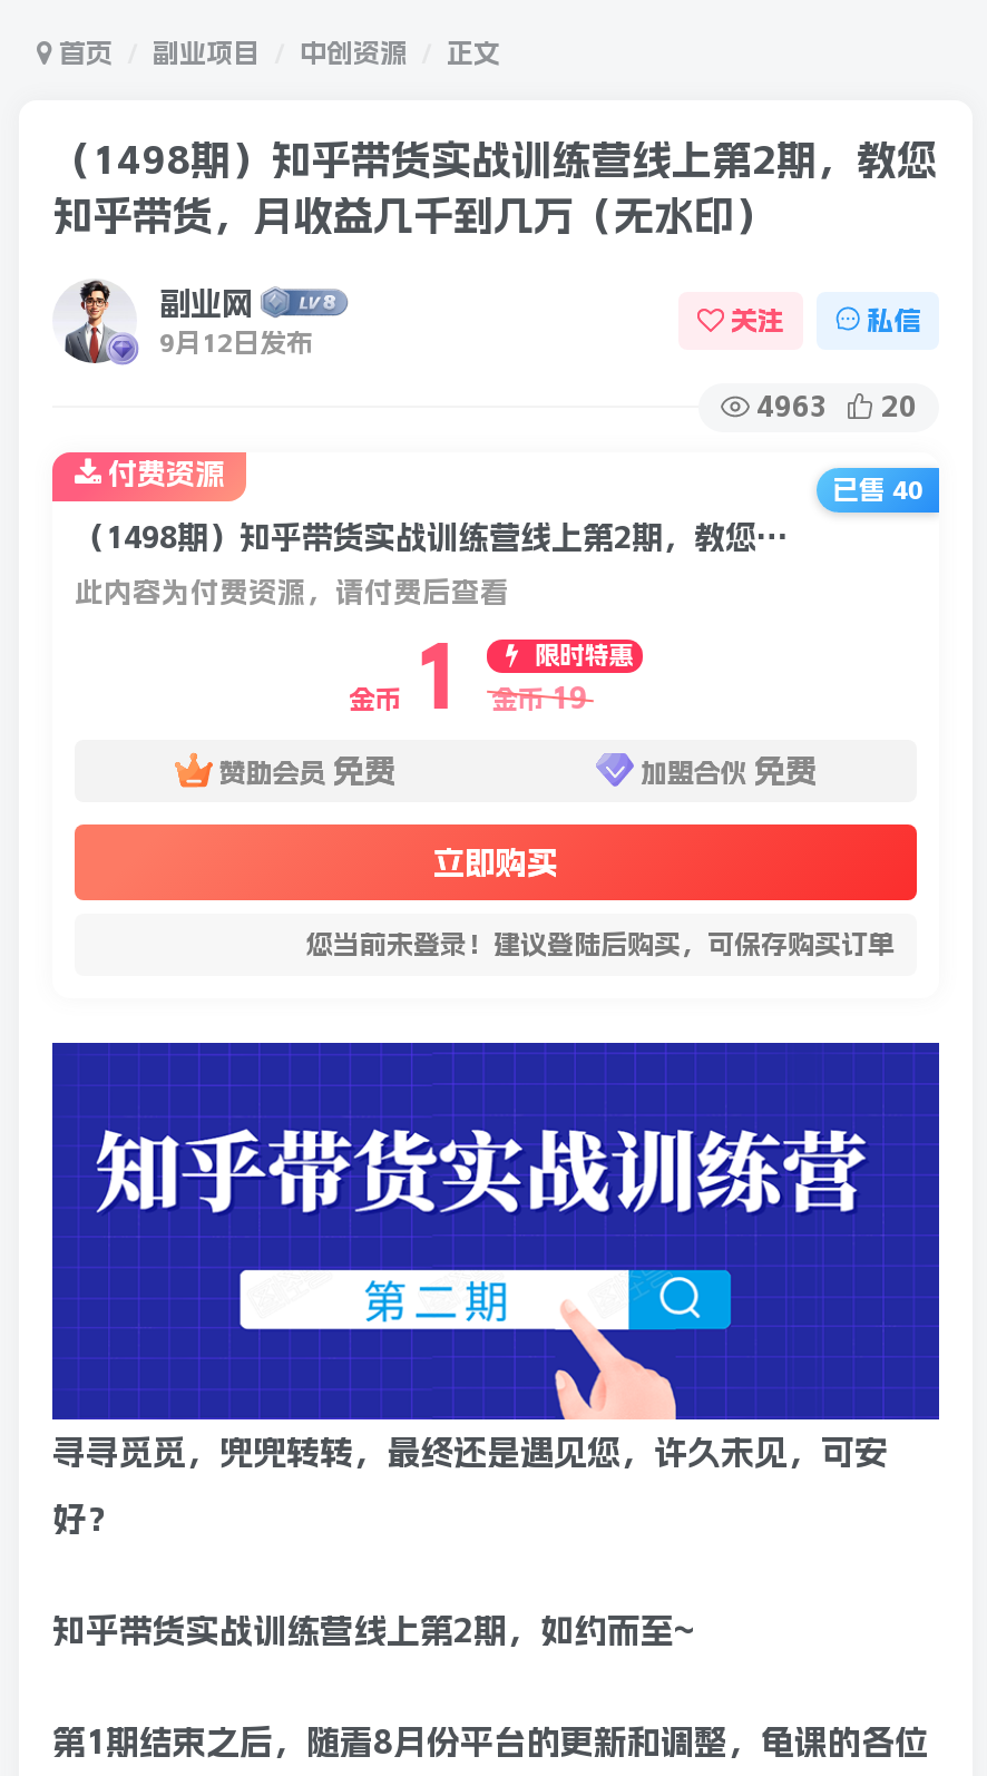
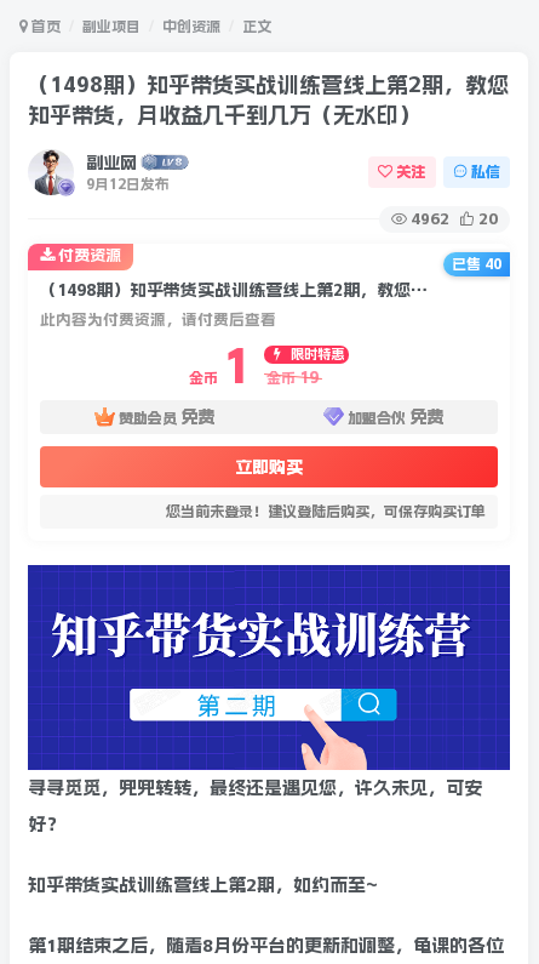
- 4963 20
+ 4962 20
